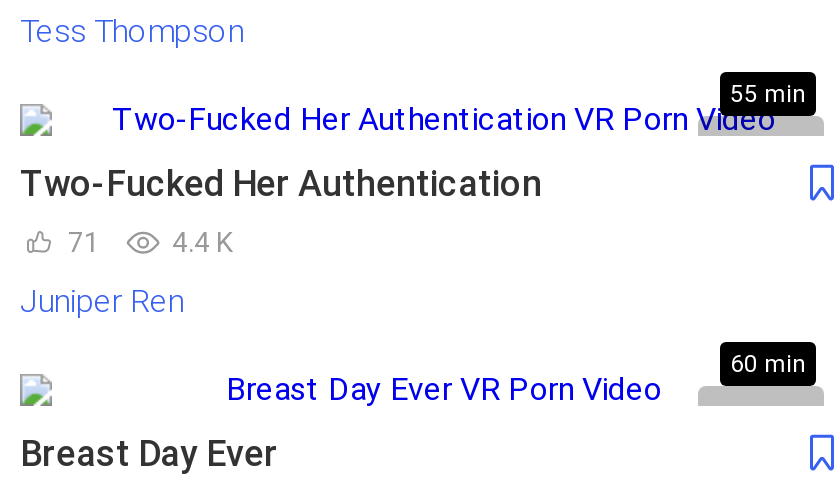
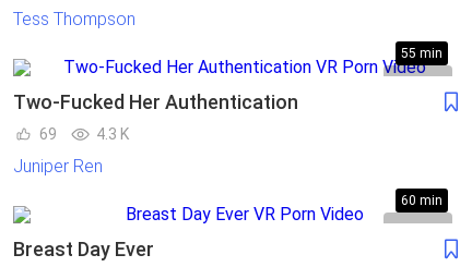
- 71
+ 69

- 4.4 K
+ 4.3 K
